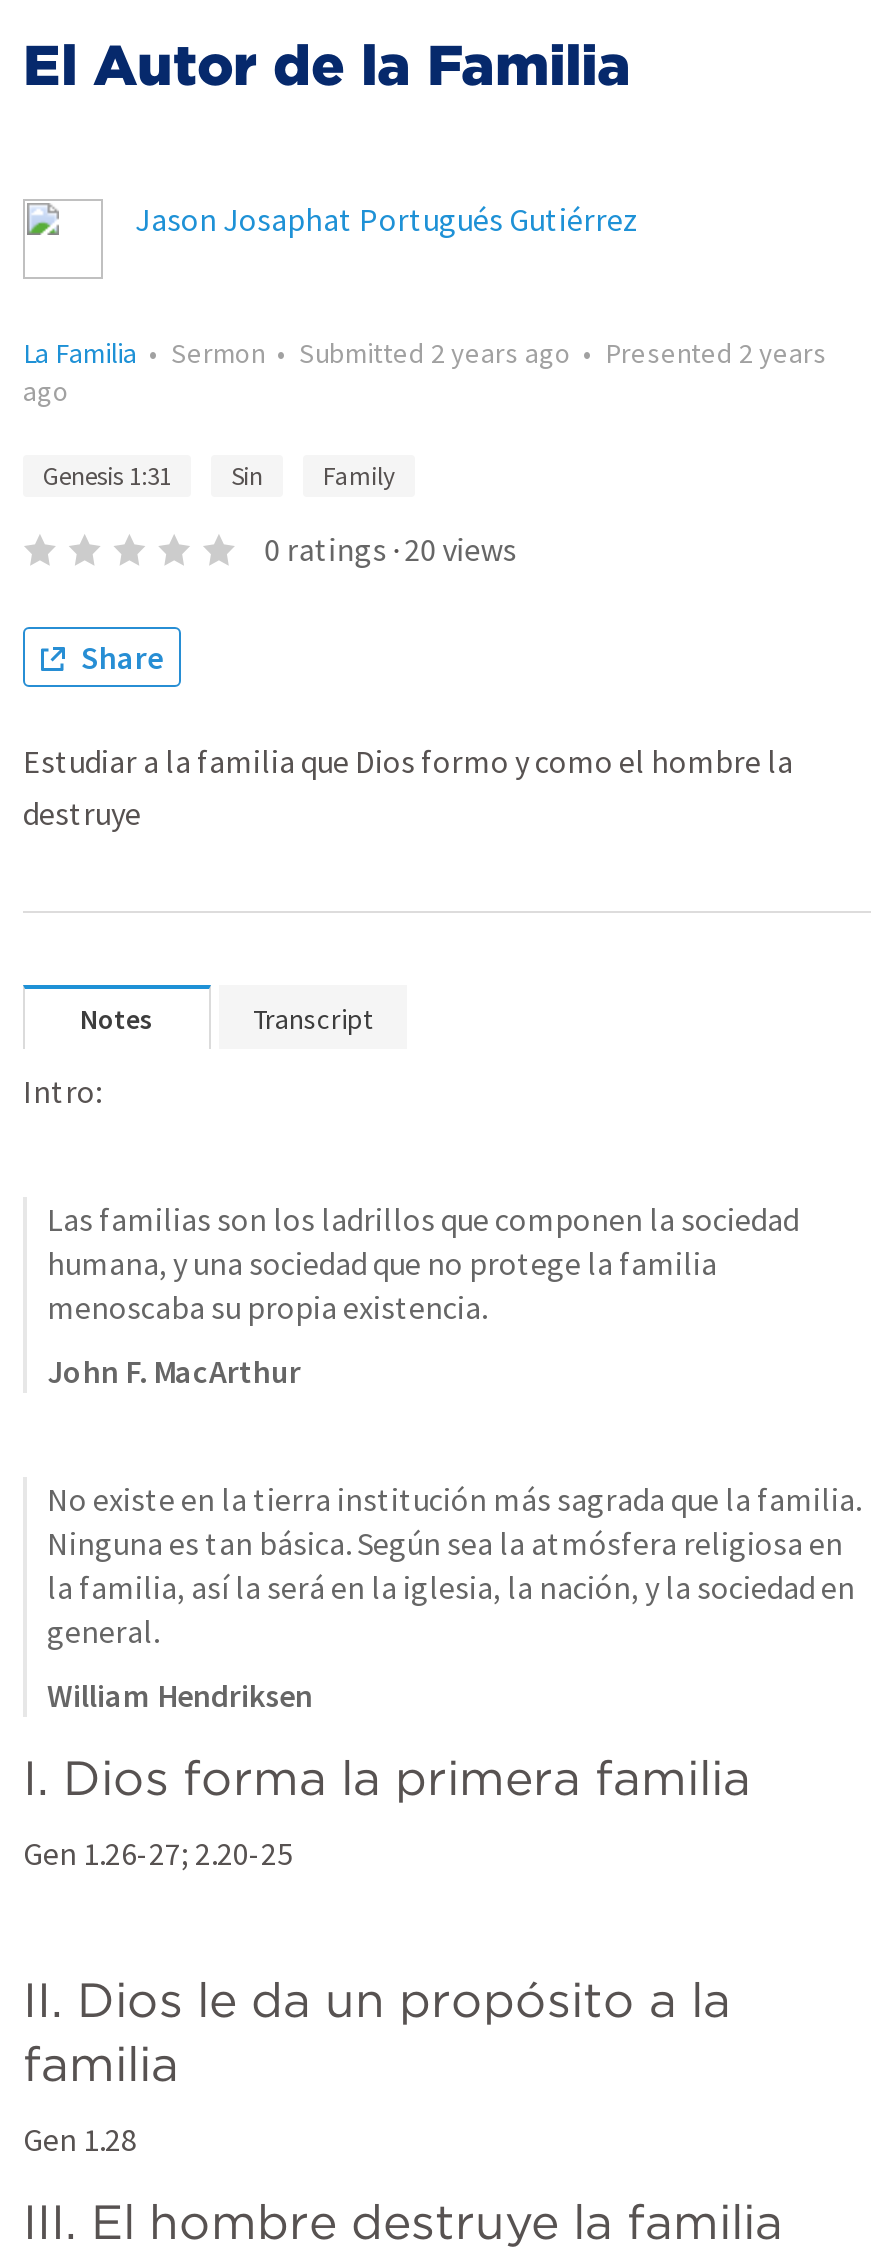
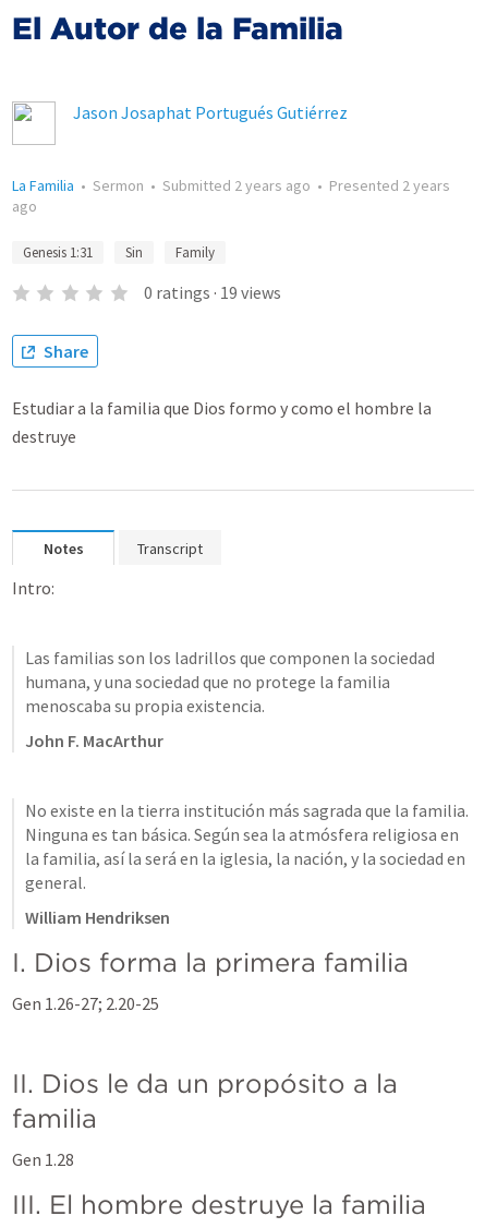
- 0 ratings · 20 views
+ 0 ratings · 19 views
